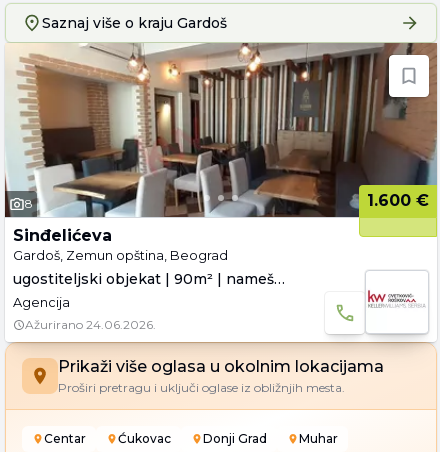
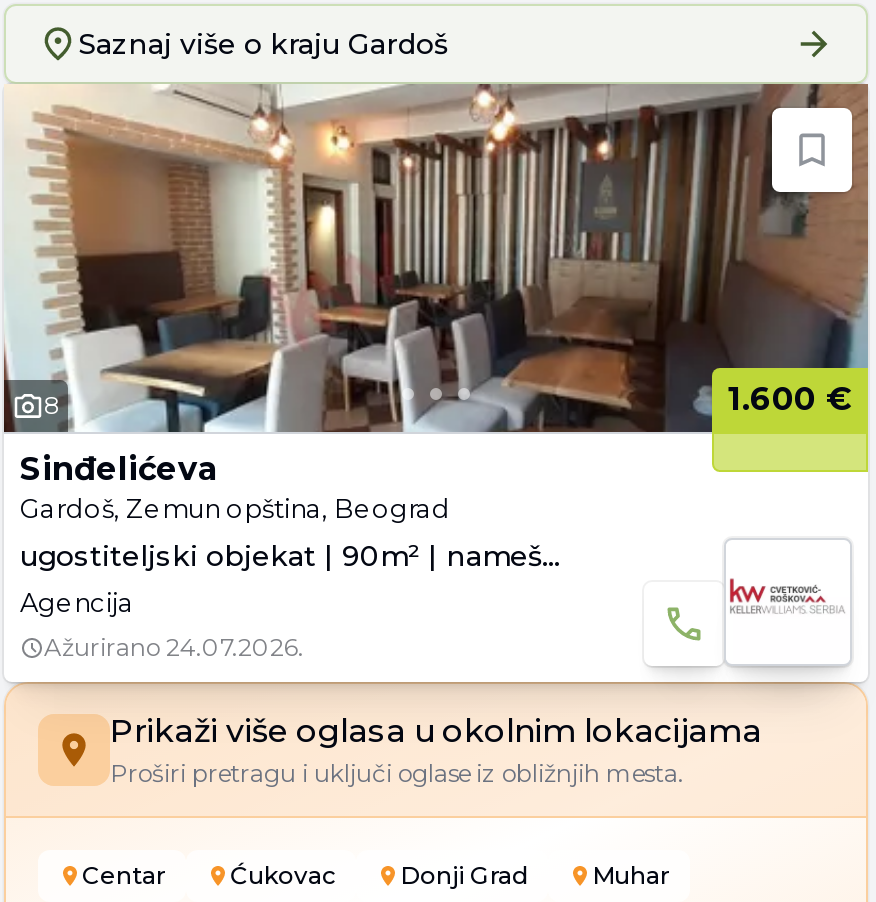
- Ažurirano 24.06.2026.
+ Ažurirano 24.07.2026.
